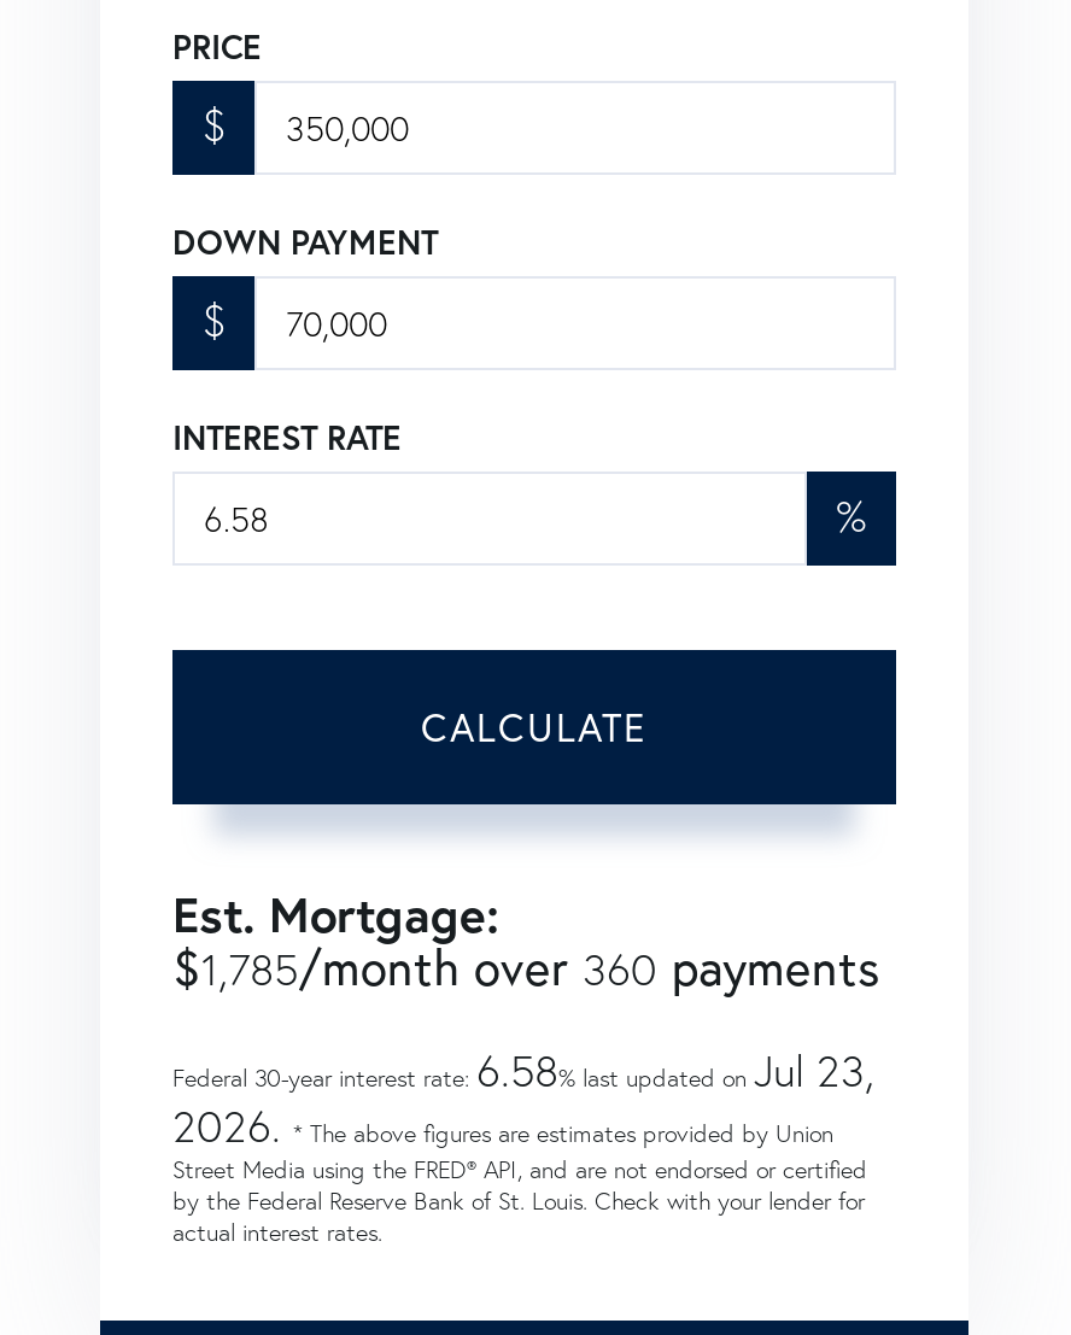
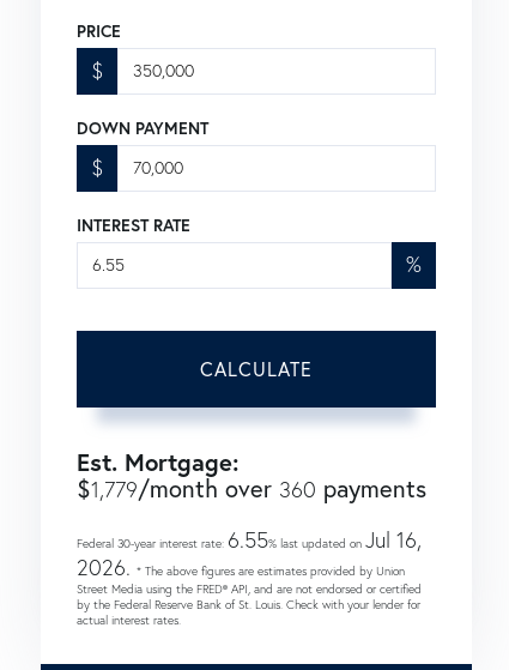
- $1,785/month over 360 payments
+ $1,779/month over 360 payments

- Federal 30-year interest rate: 6.58% last updated on Jul 23,
+ Federal 30-year interest rate: 6.55% last updated on Jul 16,
